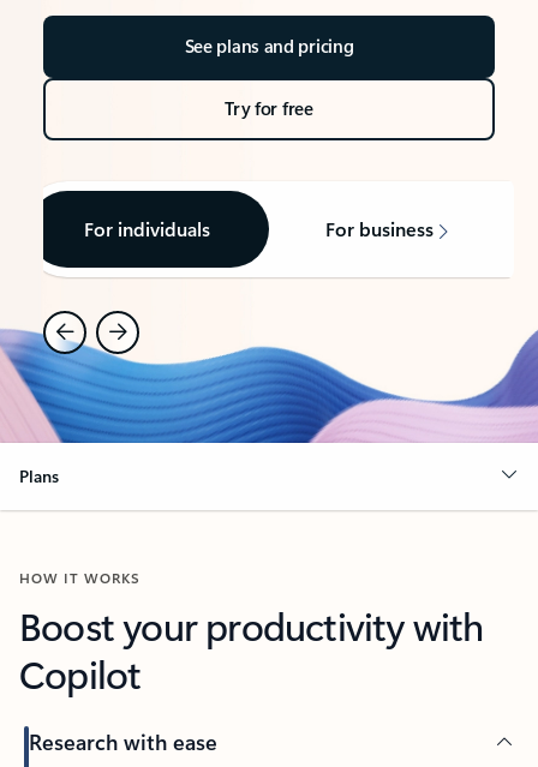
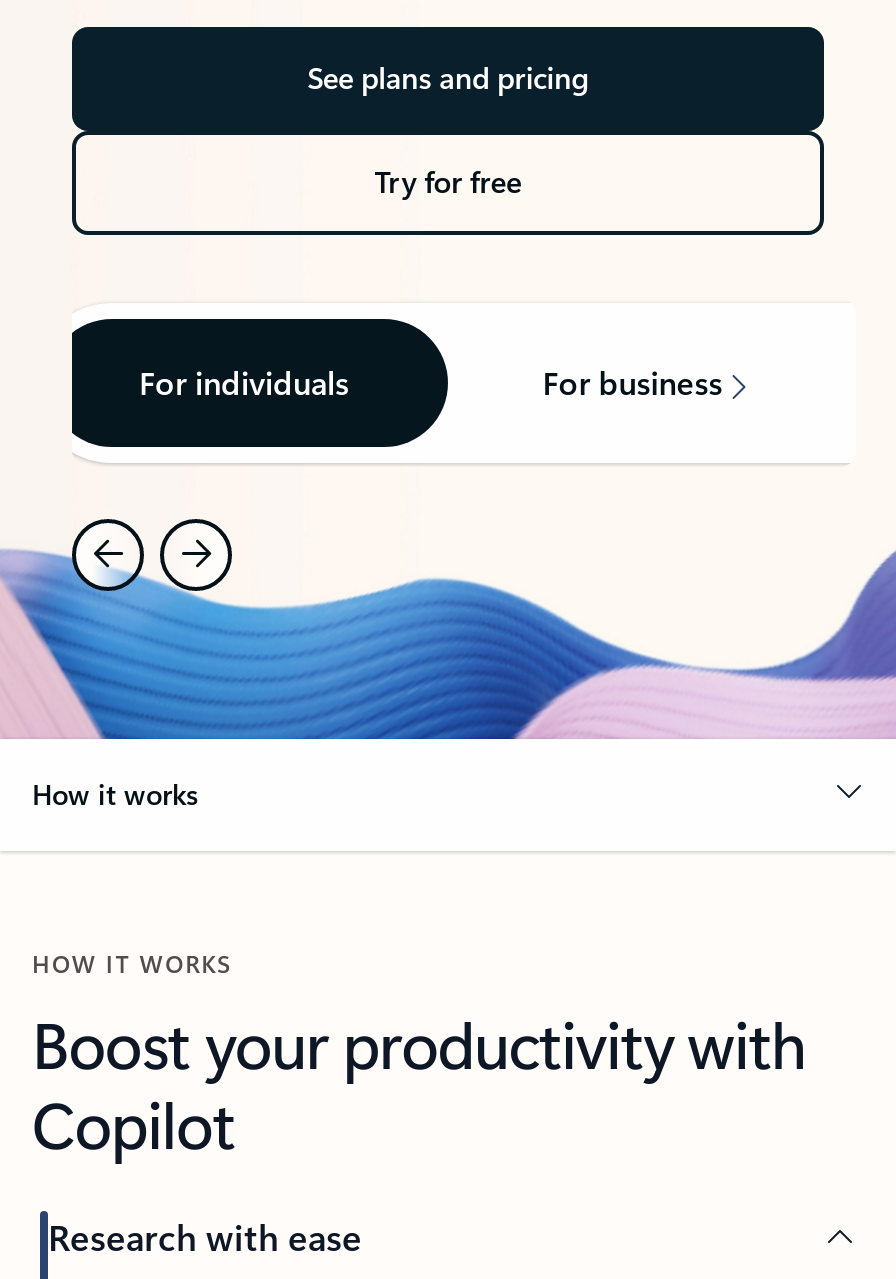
- Plans
+ How it works
